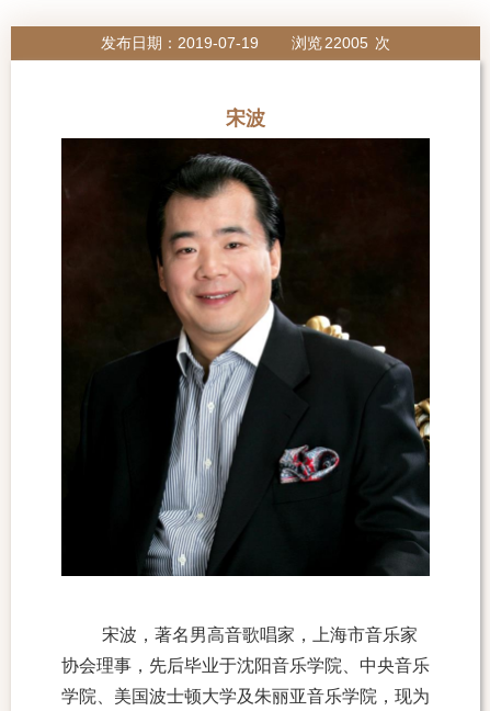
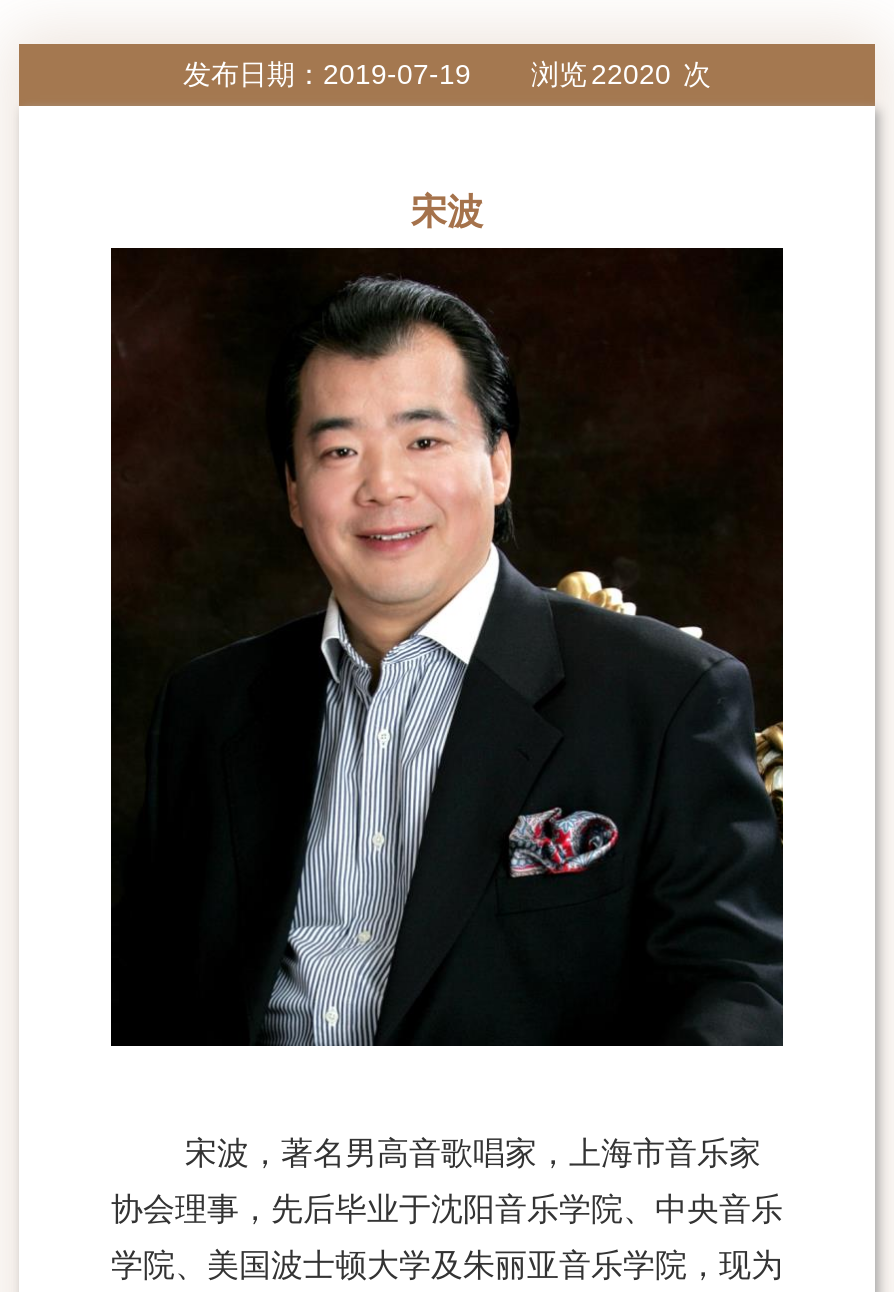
- 发布日期：2019-07-19 浏览 22005 次
+ 发布日期：2019-07-19 浏览 22020 次
